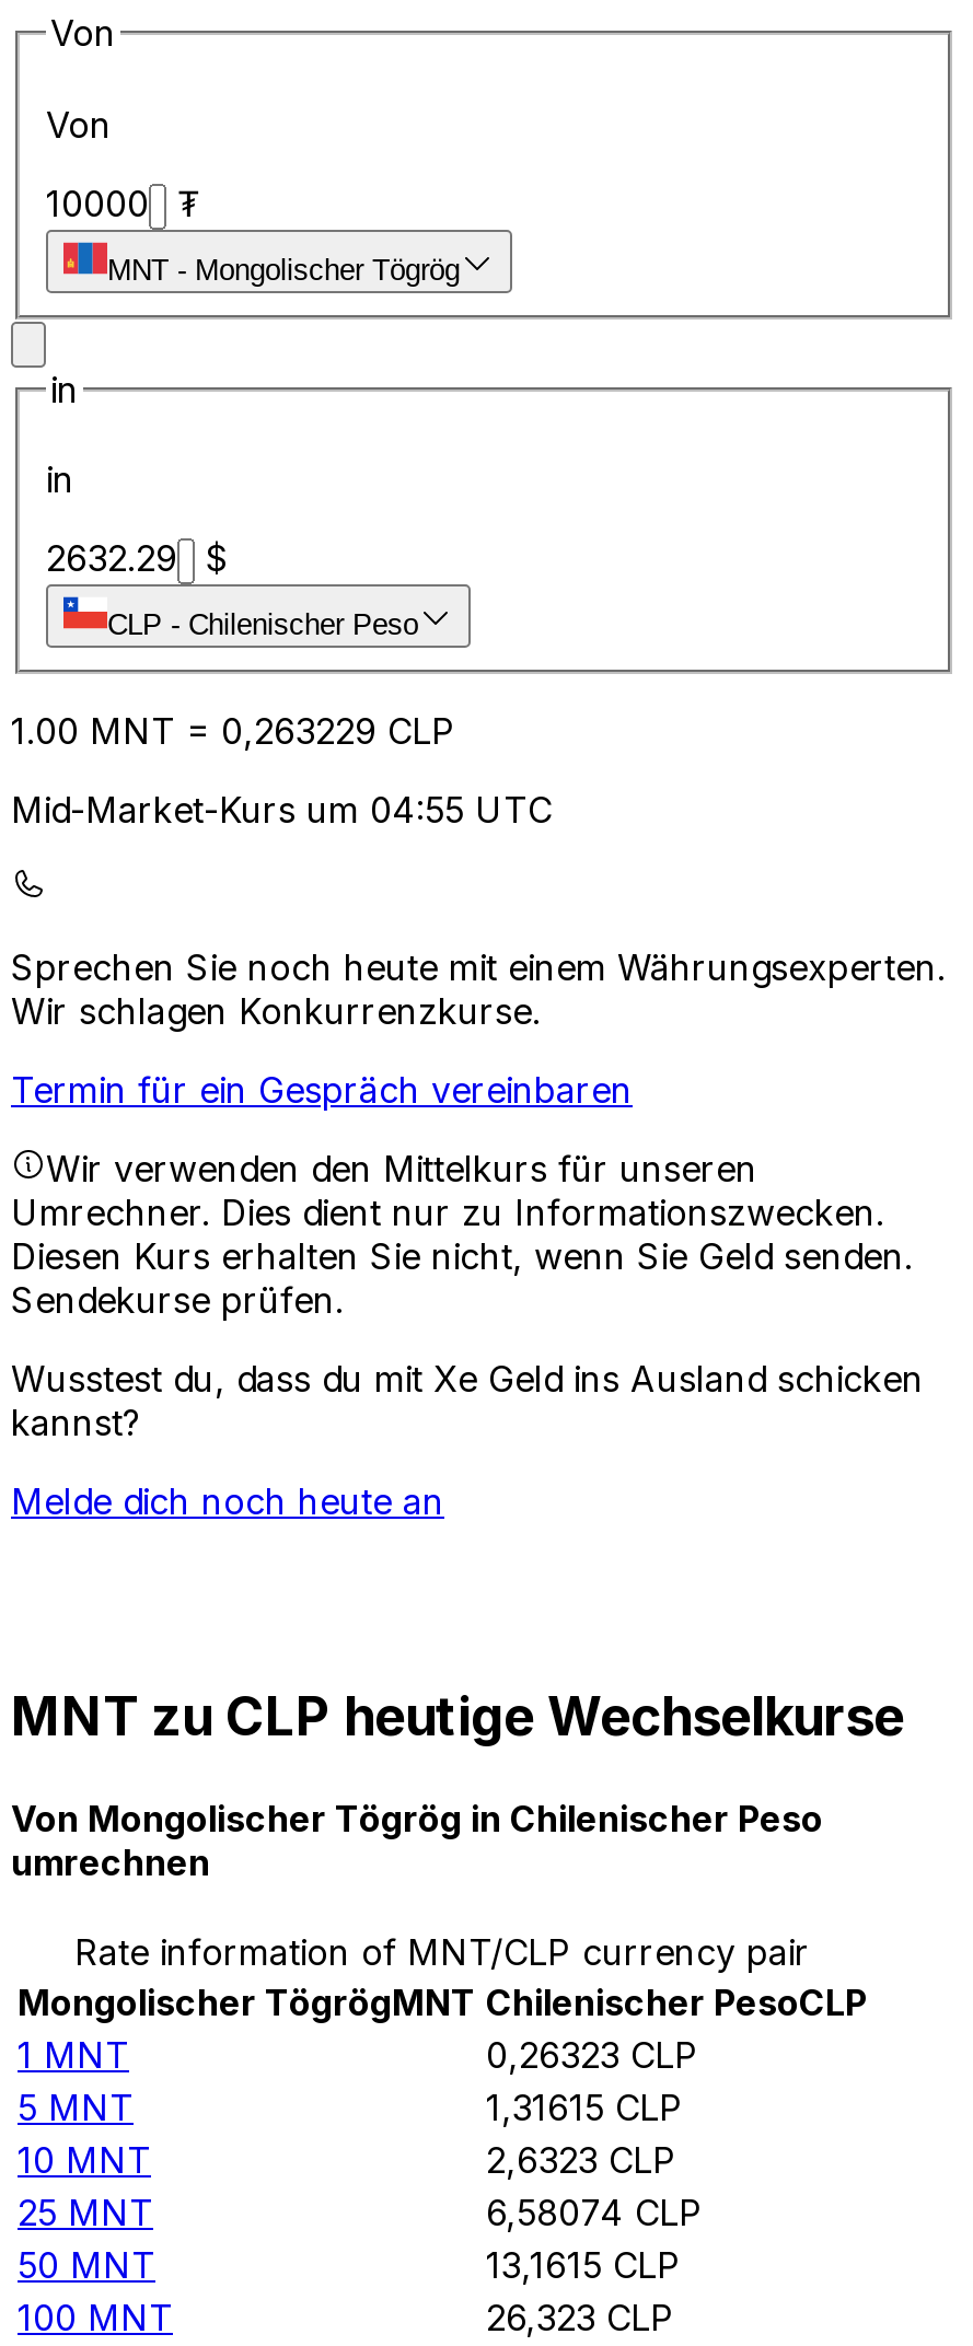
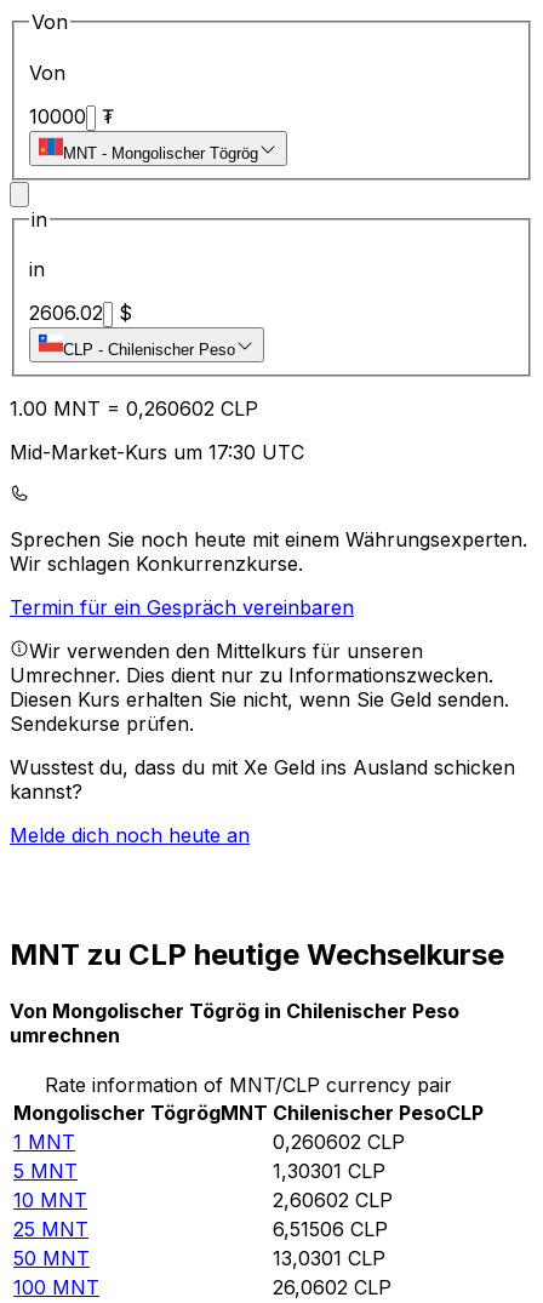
- 2632.29 $
+ 2606.02 $

- 1.00 MNT = 0,263229 CLP
+ 1.00 MNT = 0,260602 CLP

- Mid-Market-Kurs um 04:55 UTC
+ Mid-Market-Kurs um 17:30 UTC

- 0,26323 CLP
+ 0,260602 CLP

- 1,31615 CLP
+ 1,30301 CLP

- 2,6323 CLP
+ 2,60602 CLP

- 6,58074 CLP
+ 6,51506 CLP

- 13,1615 CLP
+ 13,0301 CLP

- 26,323 CLP
+ 26,0602 CLP
